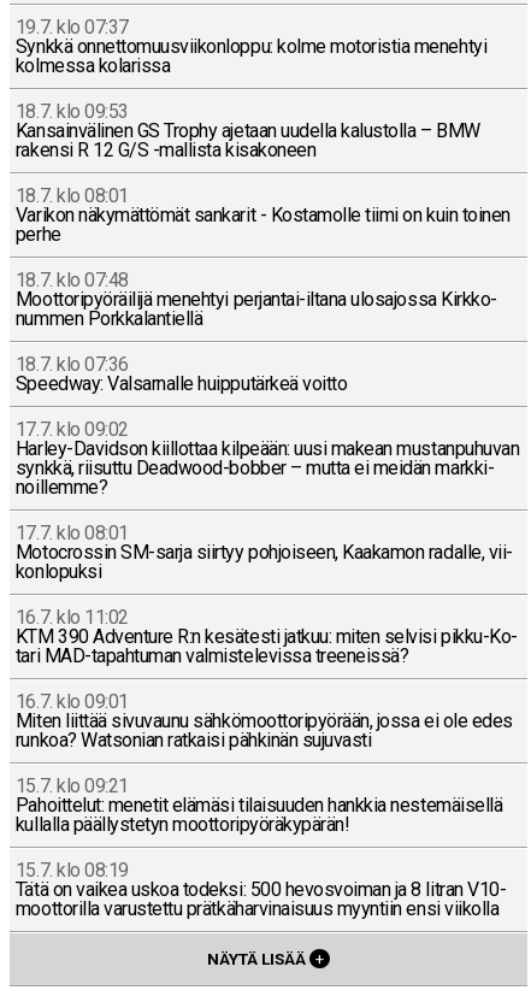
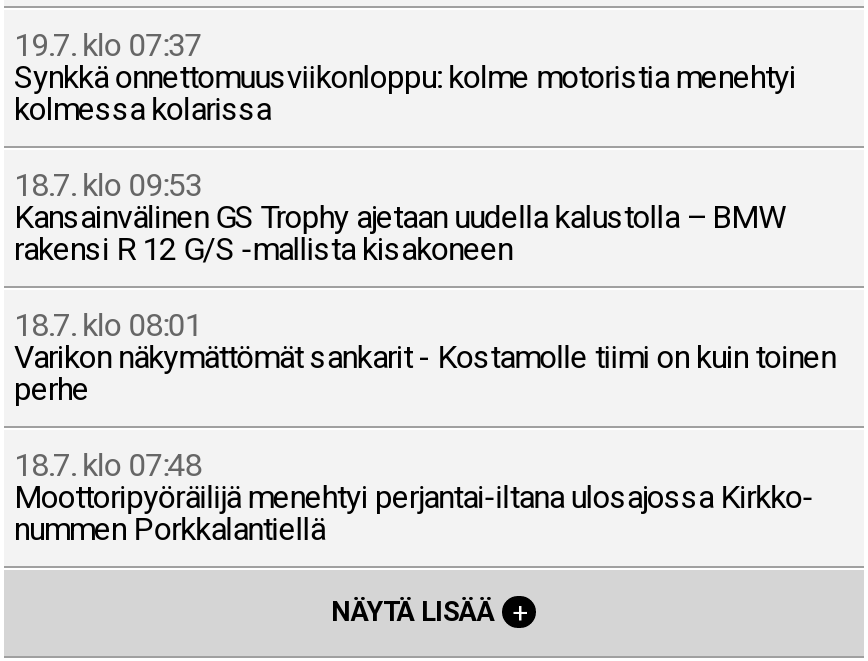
- 18.7. klo 07:36
- Speedway: Valsarnalle huipputärkeä voitto
- 17.7. klo 09:02
- Harley-Davidson kiillottaa kilpeään: uusi makean mustanpuhuvan
- synkkä, riisuttu Deadwood-bobber – mutta ei meidän markki
- noillemme?
- 17.7. klo 08:01
- Motocrossin SM-sarja siirtyy pohjoiseen, Kaakamon radalle, vii
- konlopuksi
- 16.7. klo 11:02
- KTM 390 Adventure R:n kesätesti jatkuu: miten selvisi pikku-Ko
- tari MAD-tapahtuman valmistelevissa treeneissä?
- 16.7. klo 09:01
- Miten liittää sivuvaunu sähkömoottoripyörään, jossa ei ole edes
- runkoa? Watsonian ratkaisi pähkinän sujuvasti
- 15.7. klo 09:21
- Pahoittelut: menetit elämäsi tilaisuuden hankkia nestemäisellä
- kullalla päällystetyn moottoripyöräkypärän!
- 15.7. klo 08:19
- Tätä on vaikea uskoa todeksi: 500 hevosvoiman ja 8 litran V10-
- moottorilla varustettu prätkäharvinaisuus myyntiin ensi viikolla
